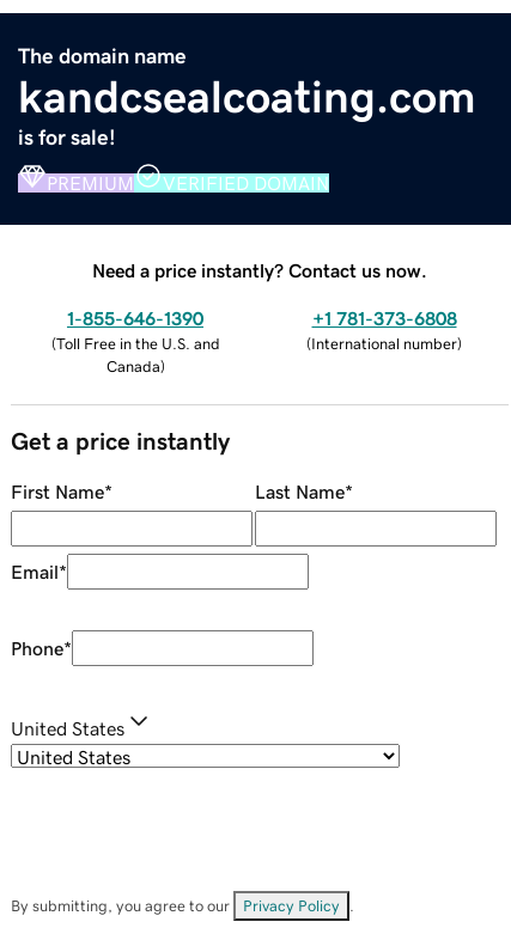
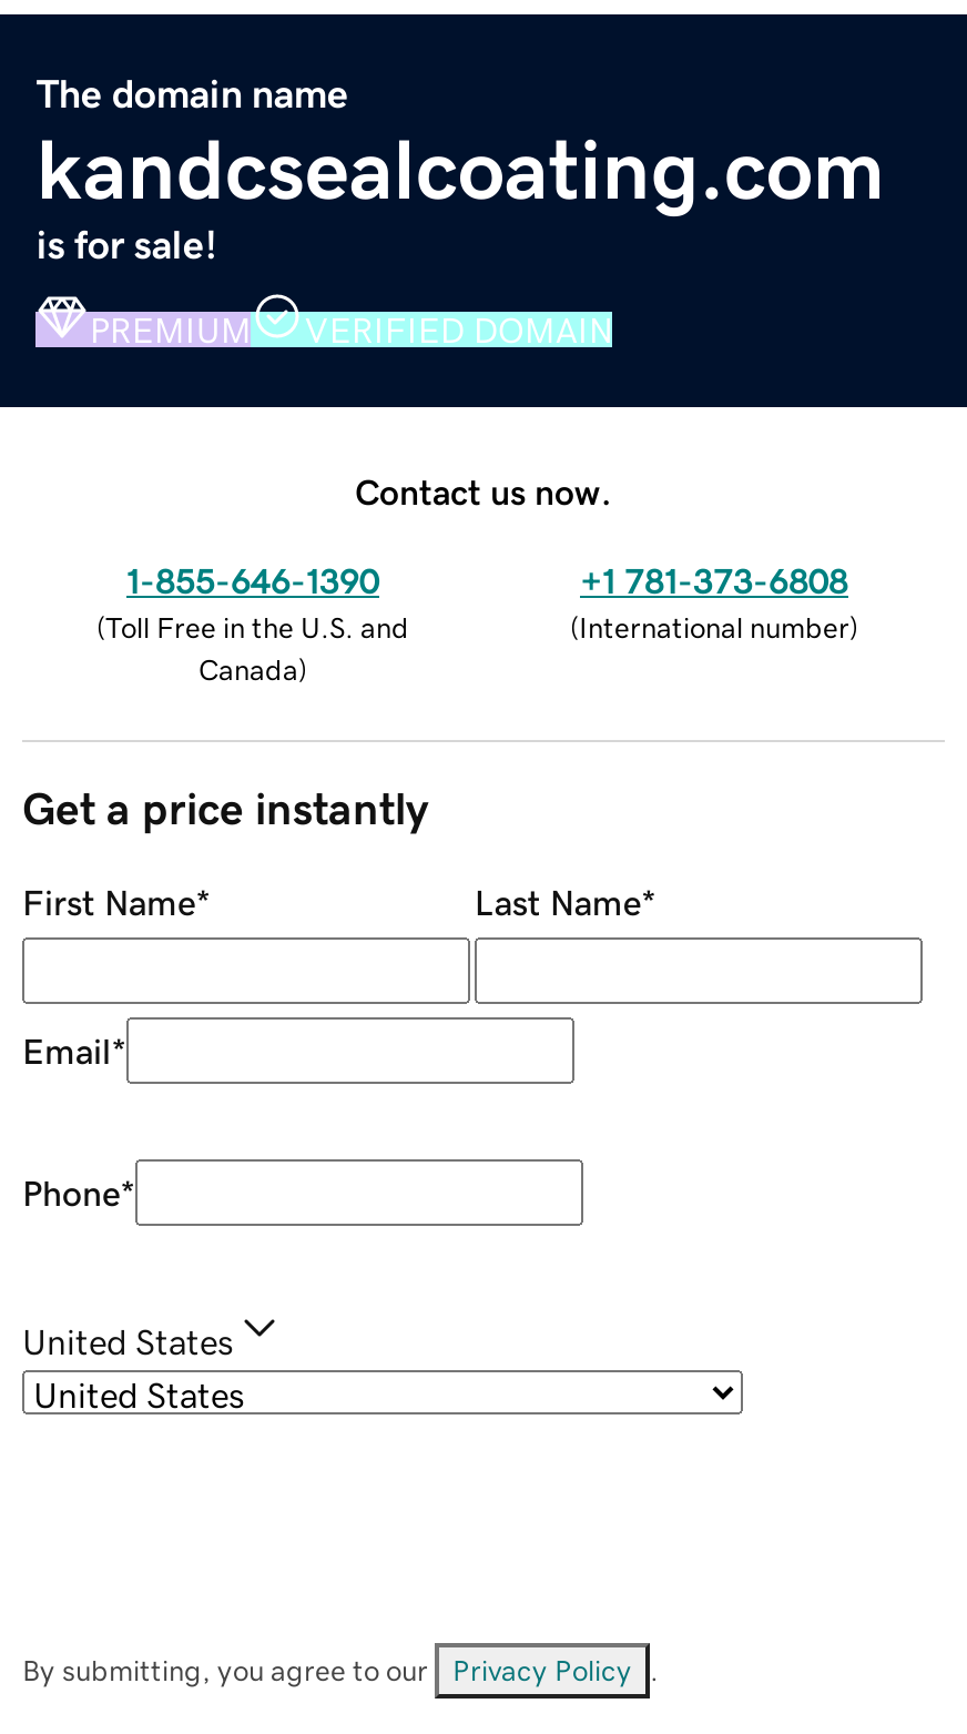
- Need a price instantly? Contact us now.
+ Contact us now.
